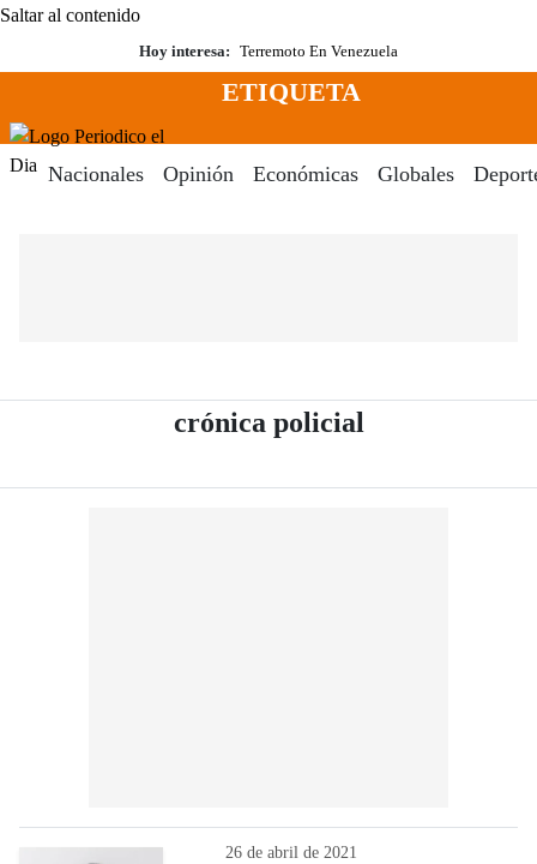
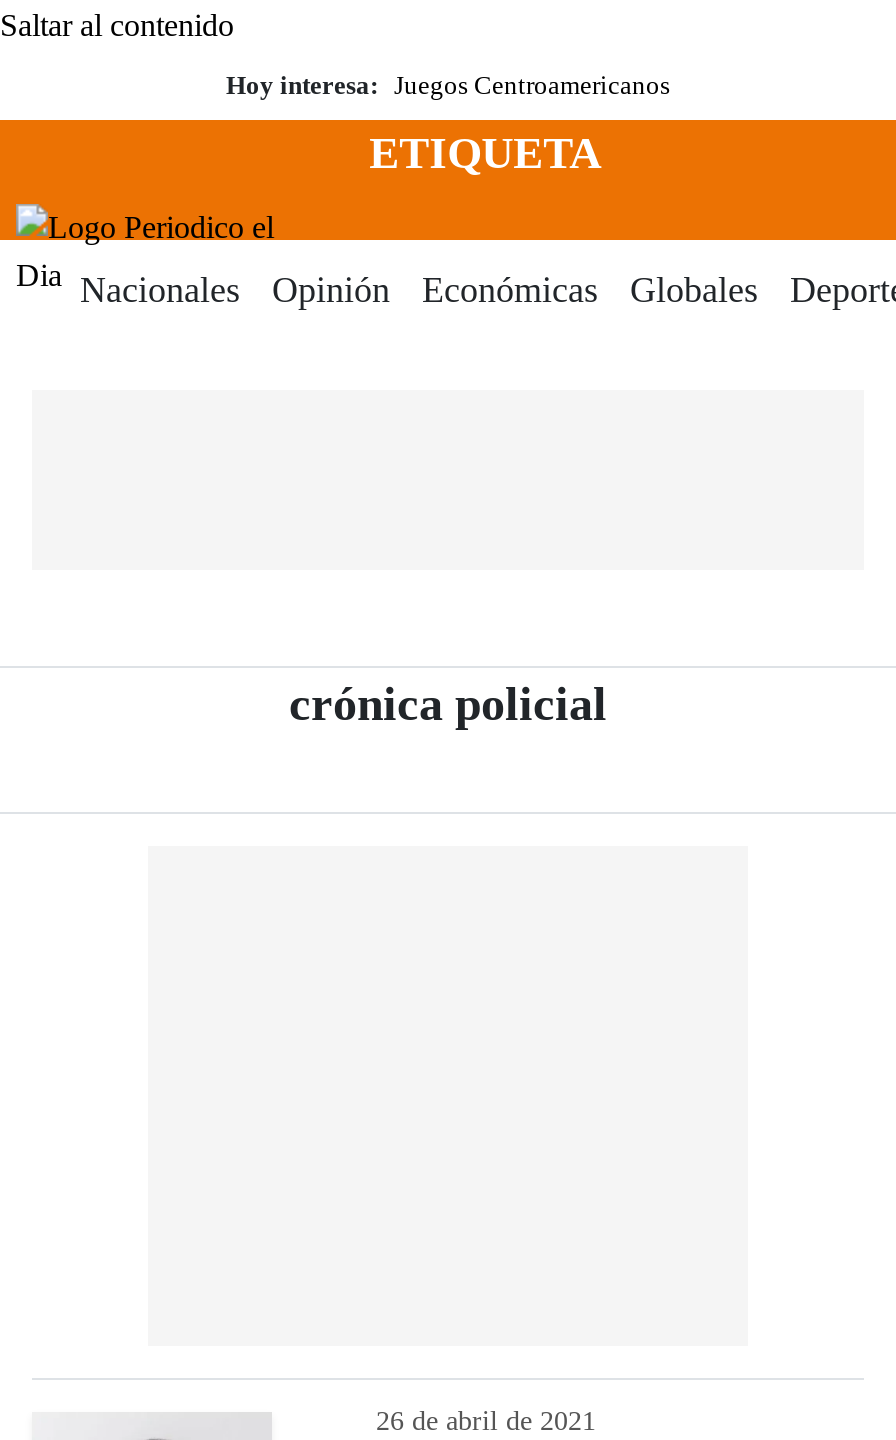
- Hoy interesa: Terremoto En Venezuela
+ Hoy interesa: Juegos Centroamericanos
